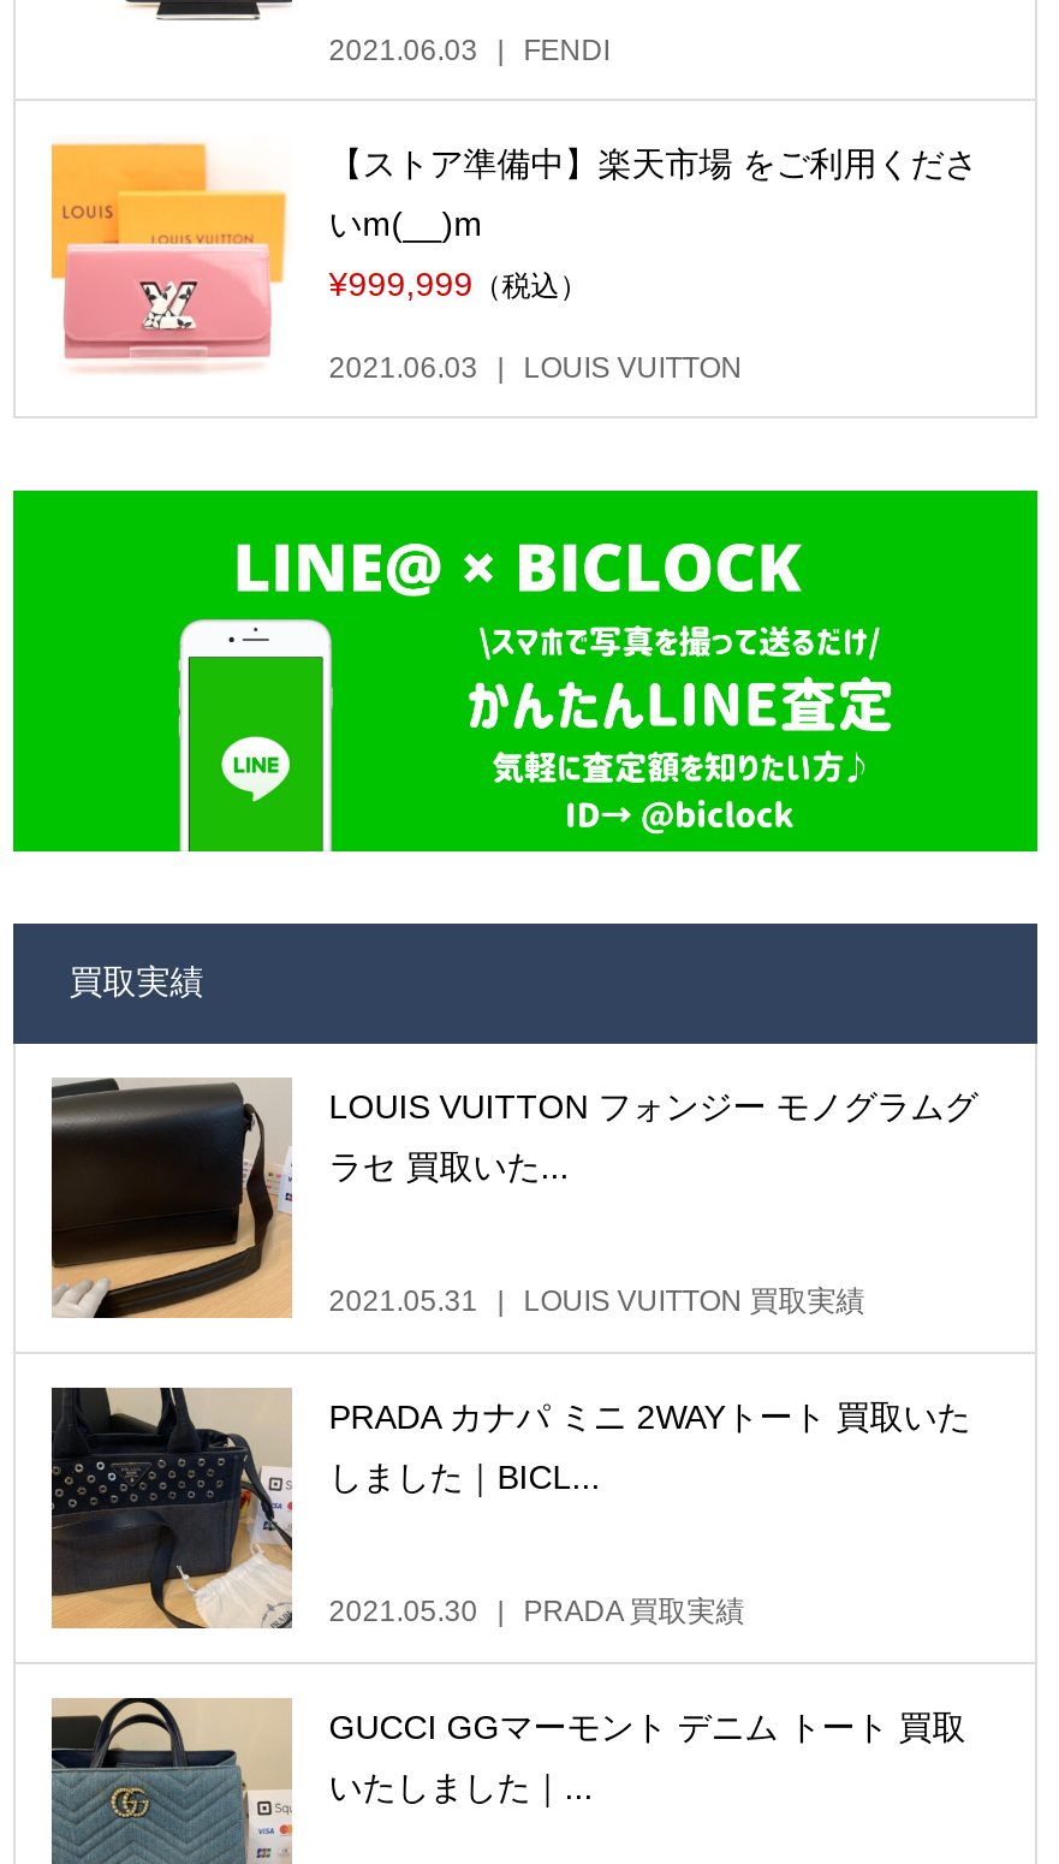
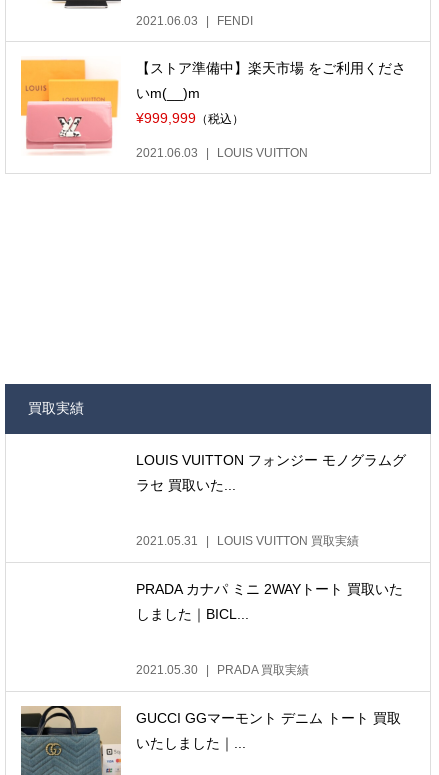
- [image]

- [image]

- [image]
